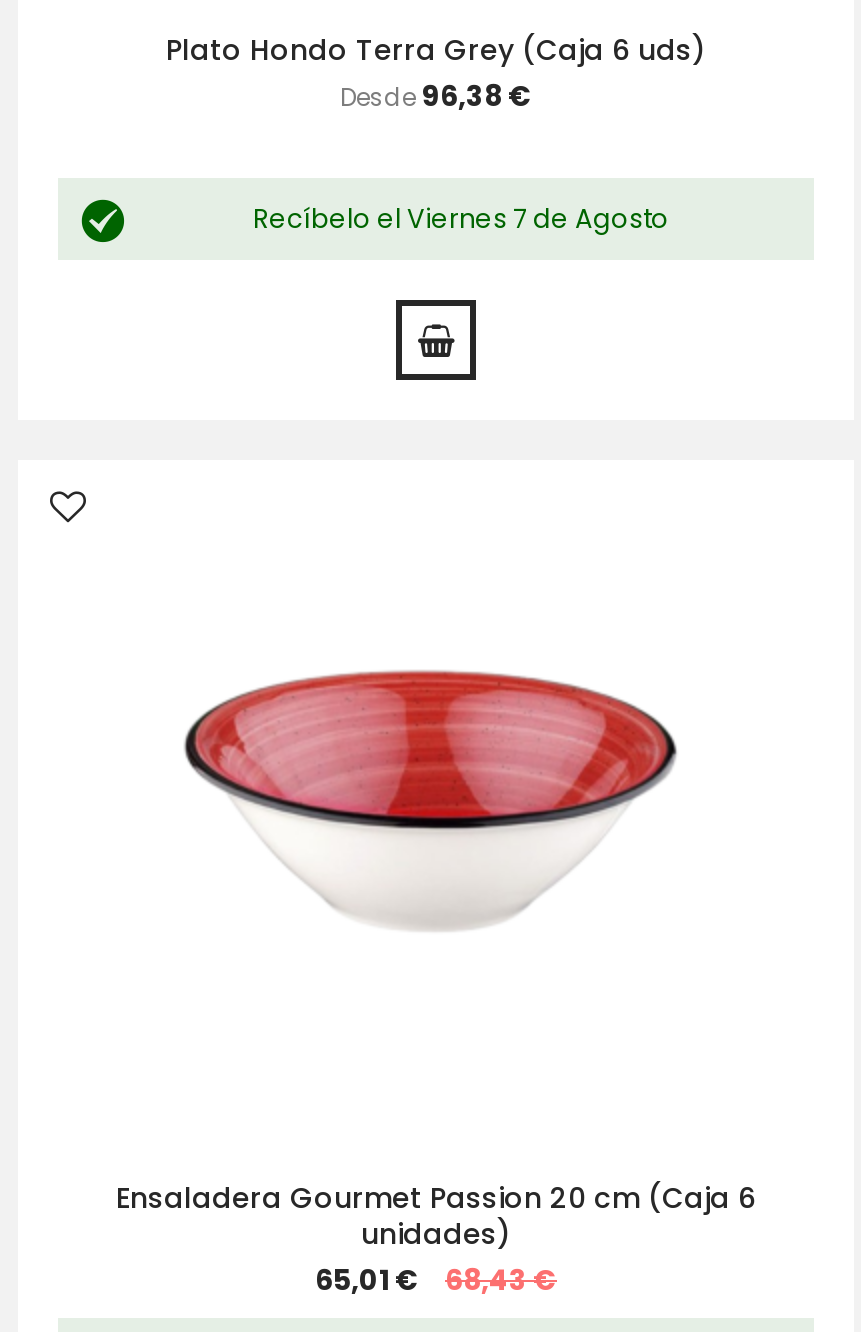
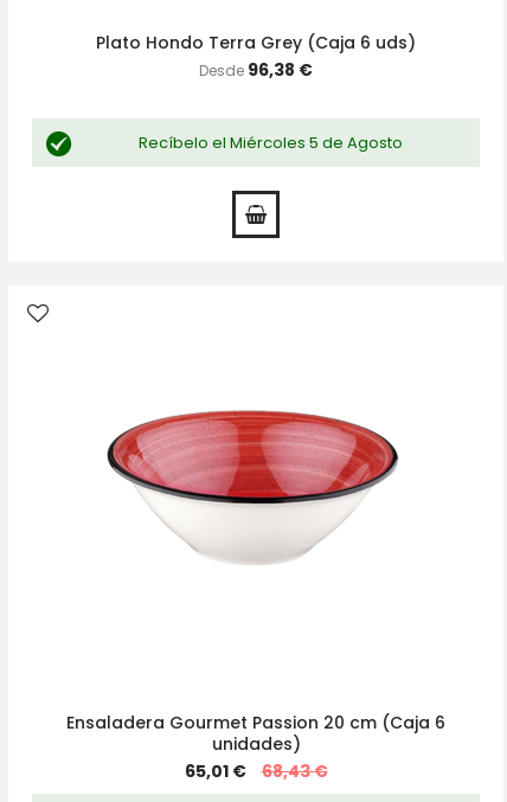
- Recíbelo el Viernes 7 de Agosto
+ Recíbelo el Miércoles 5 de Agosto
